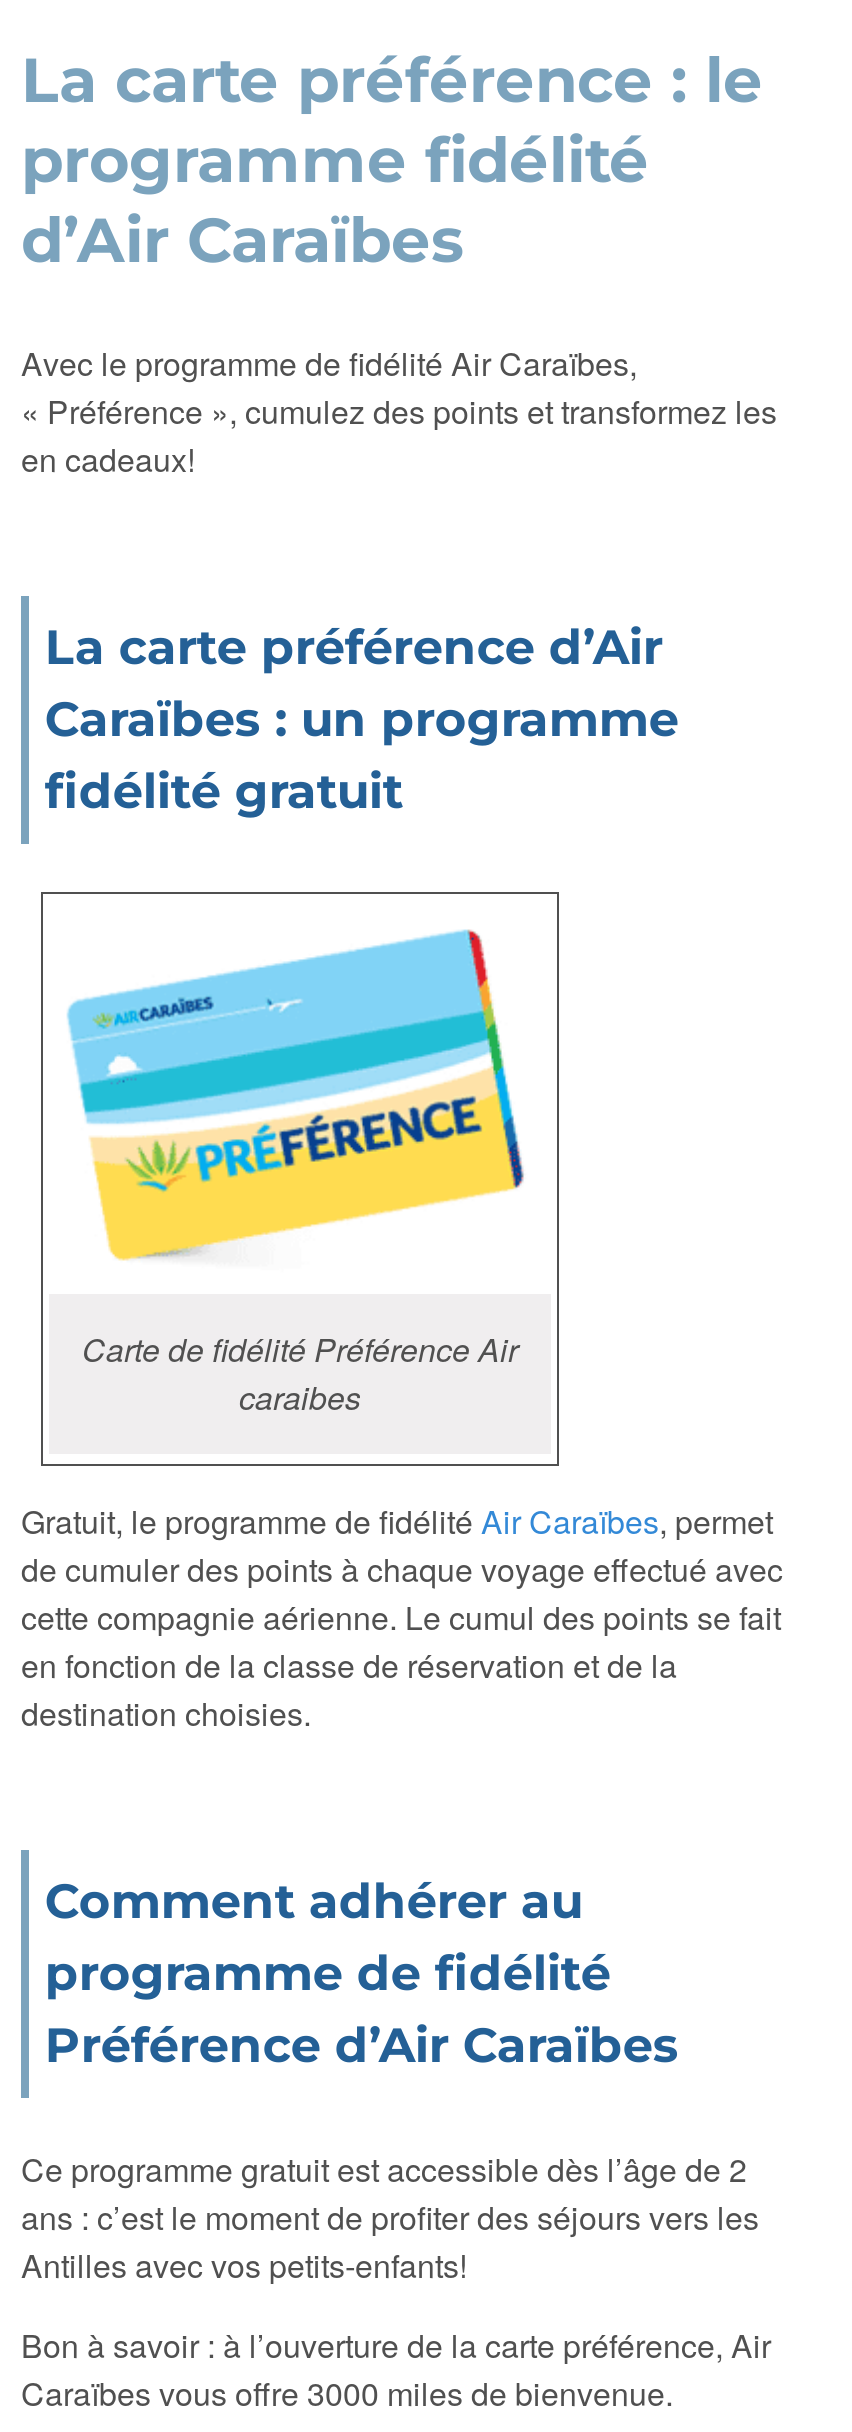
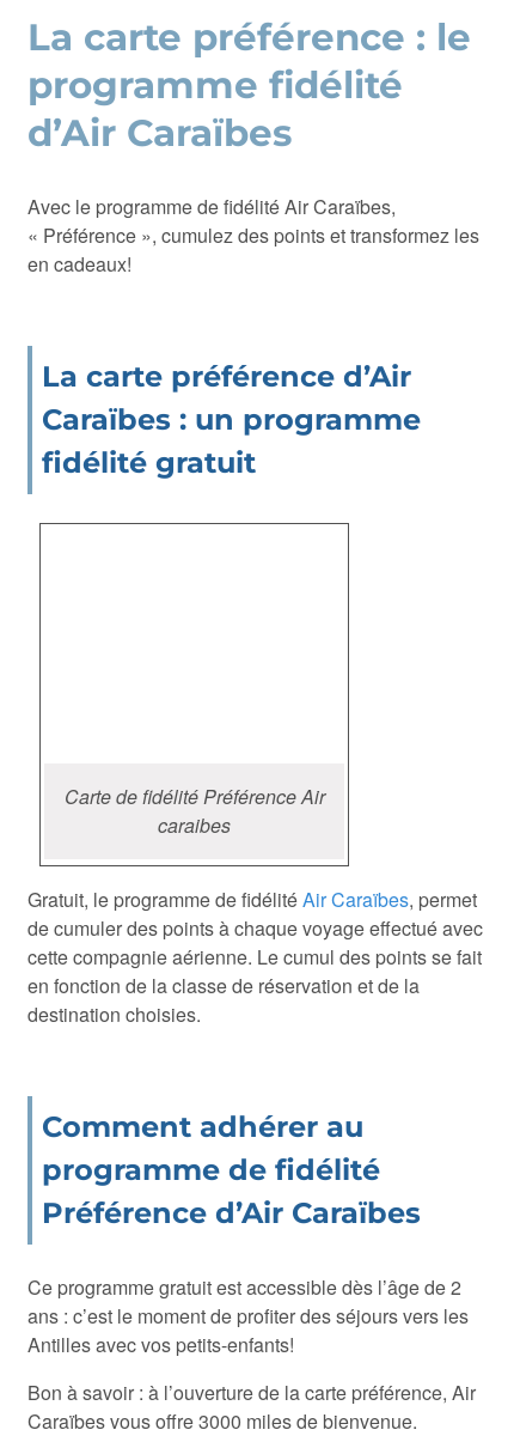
- [image]
